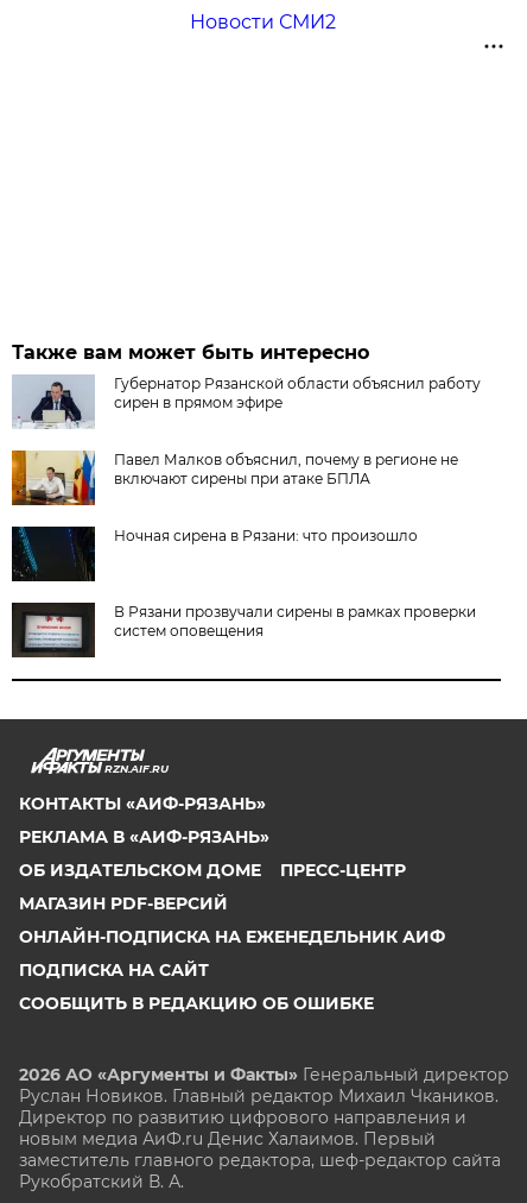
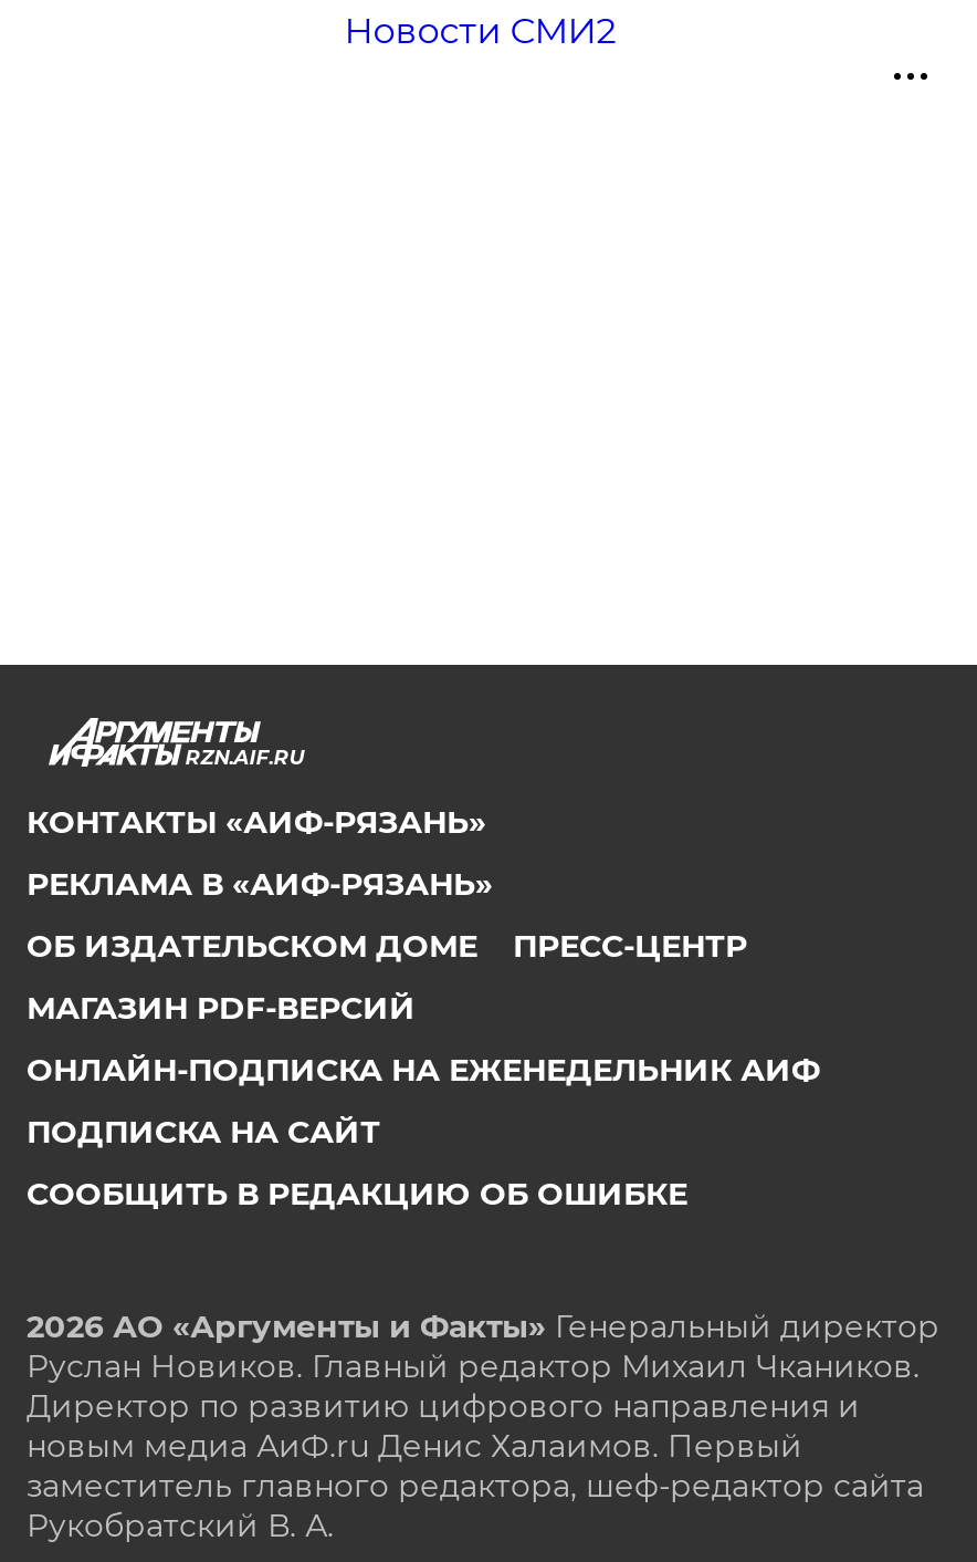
- [image]
- Также вам может быть интересно
- Губернатор Рязанской области объяснил работу
- сирен в прямом эфире
- Павел Малков объяснил, почему в регионе не
- включают сирены при атаке БПЛА
- Ночная сирена в Рязани: что произошло

- [image]

- [image]
- В Рязани прозвучали сирены в рамках проверки
- систем оповещения

- [image]
